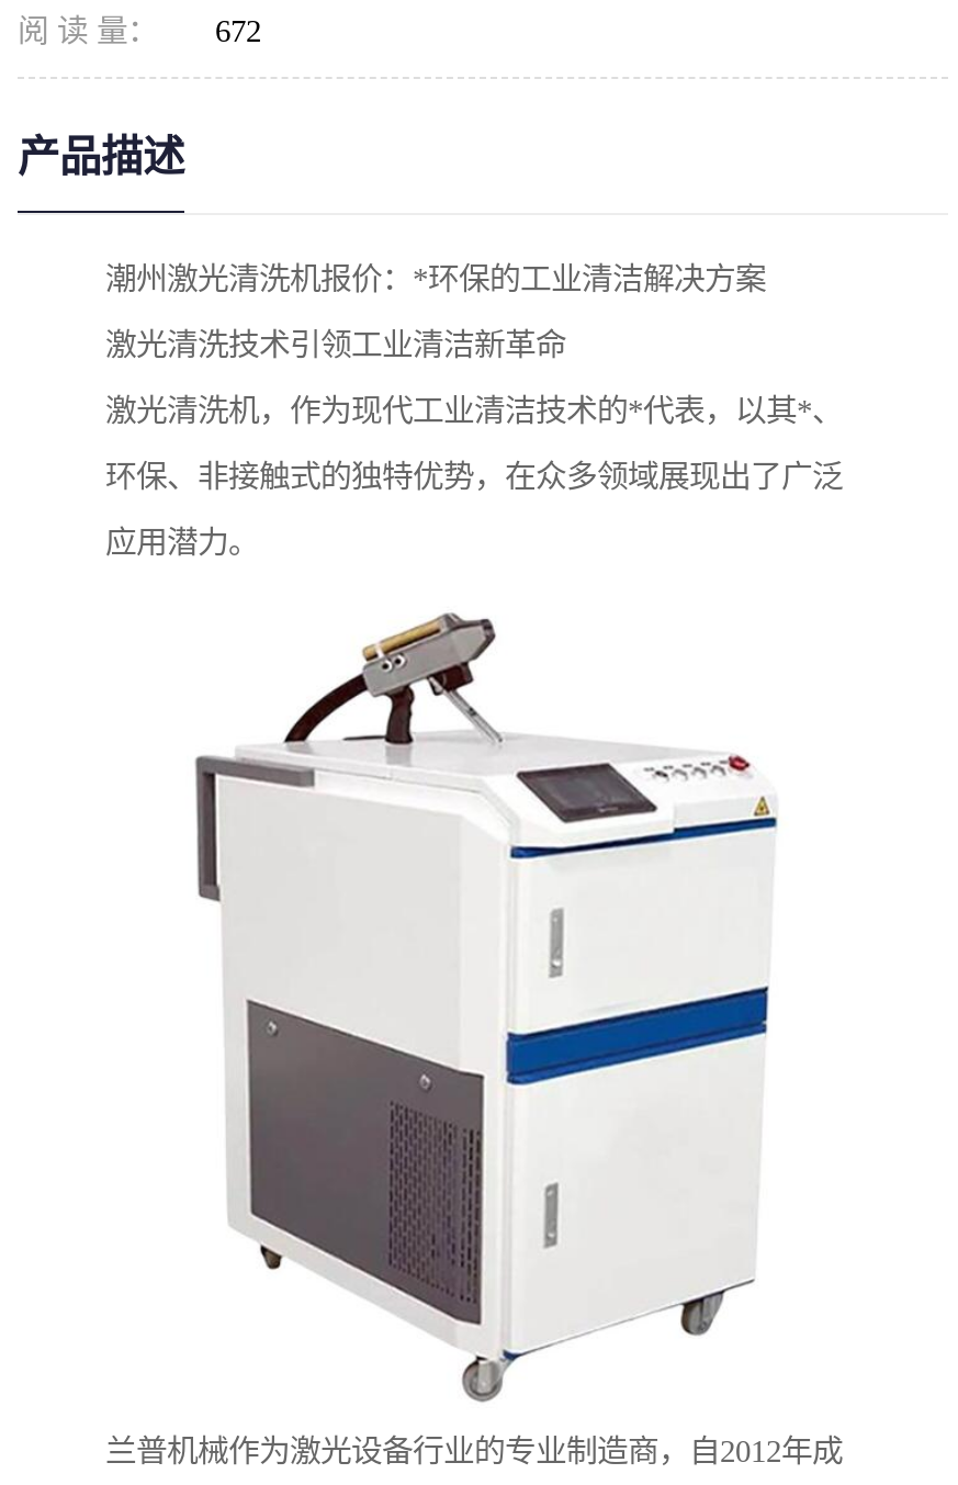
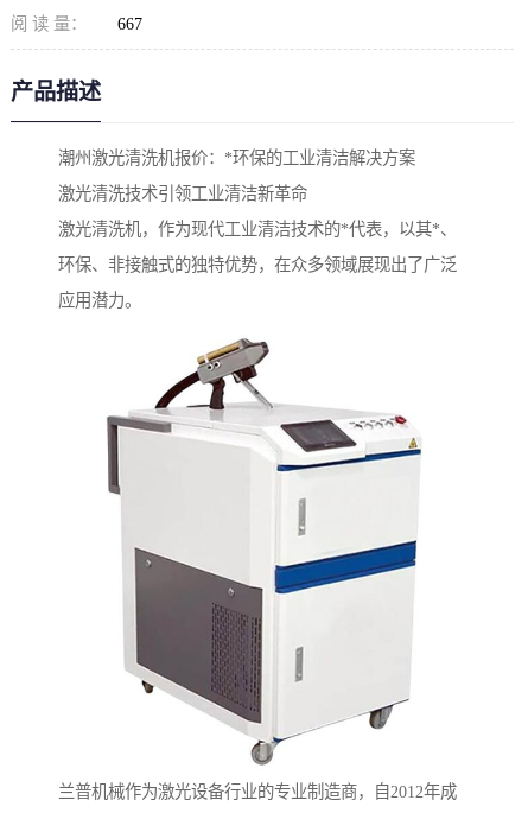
- 阅 读 量： 672
+ 阅 读 量： 667
